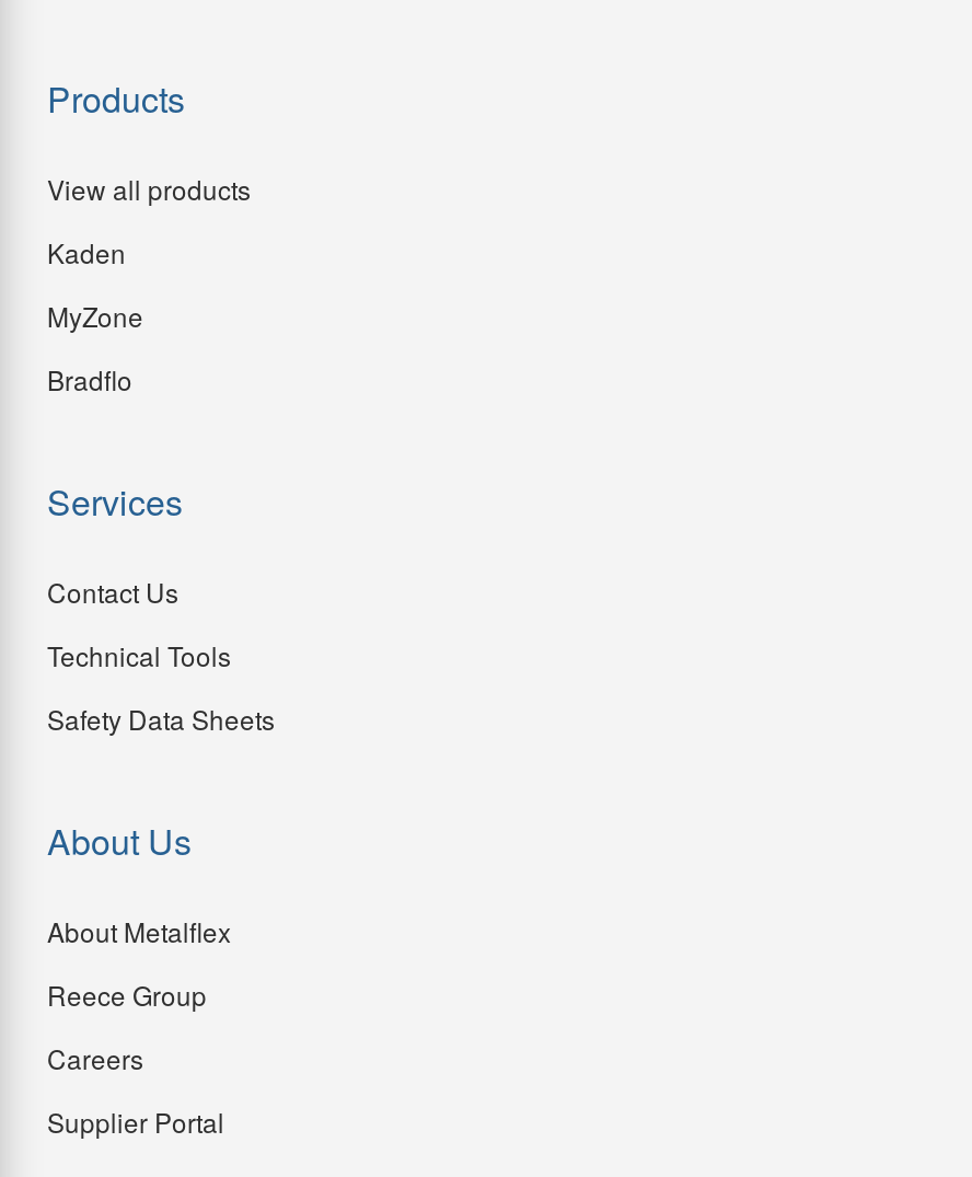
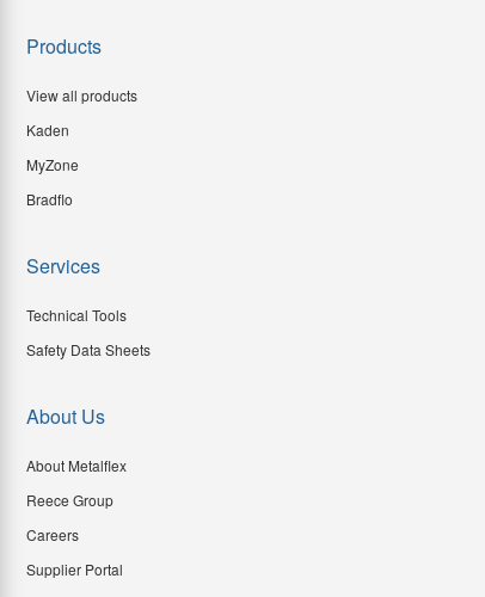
- Contact Us
